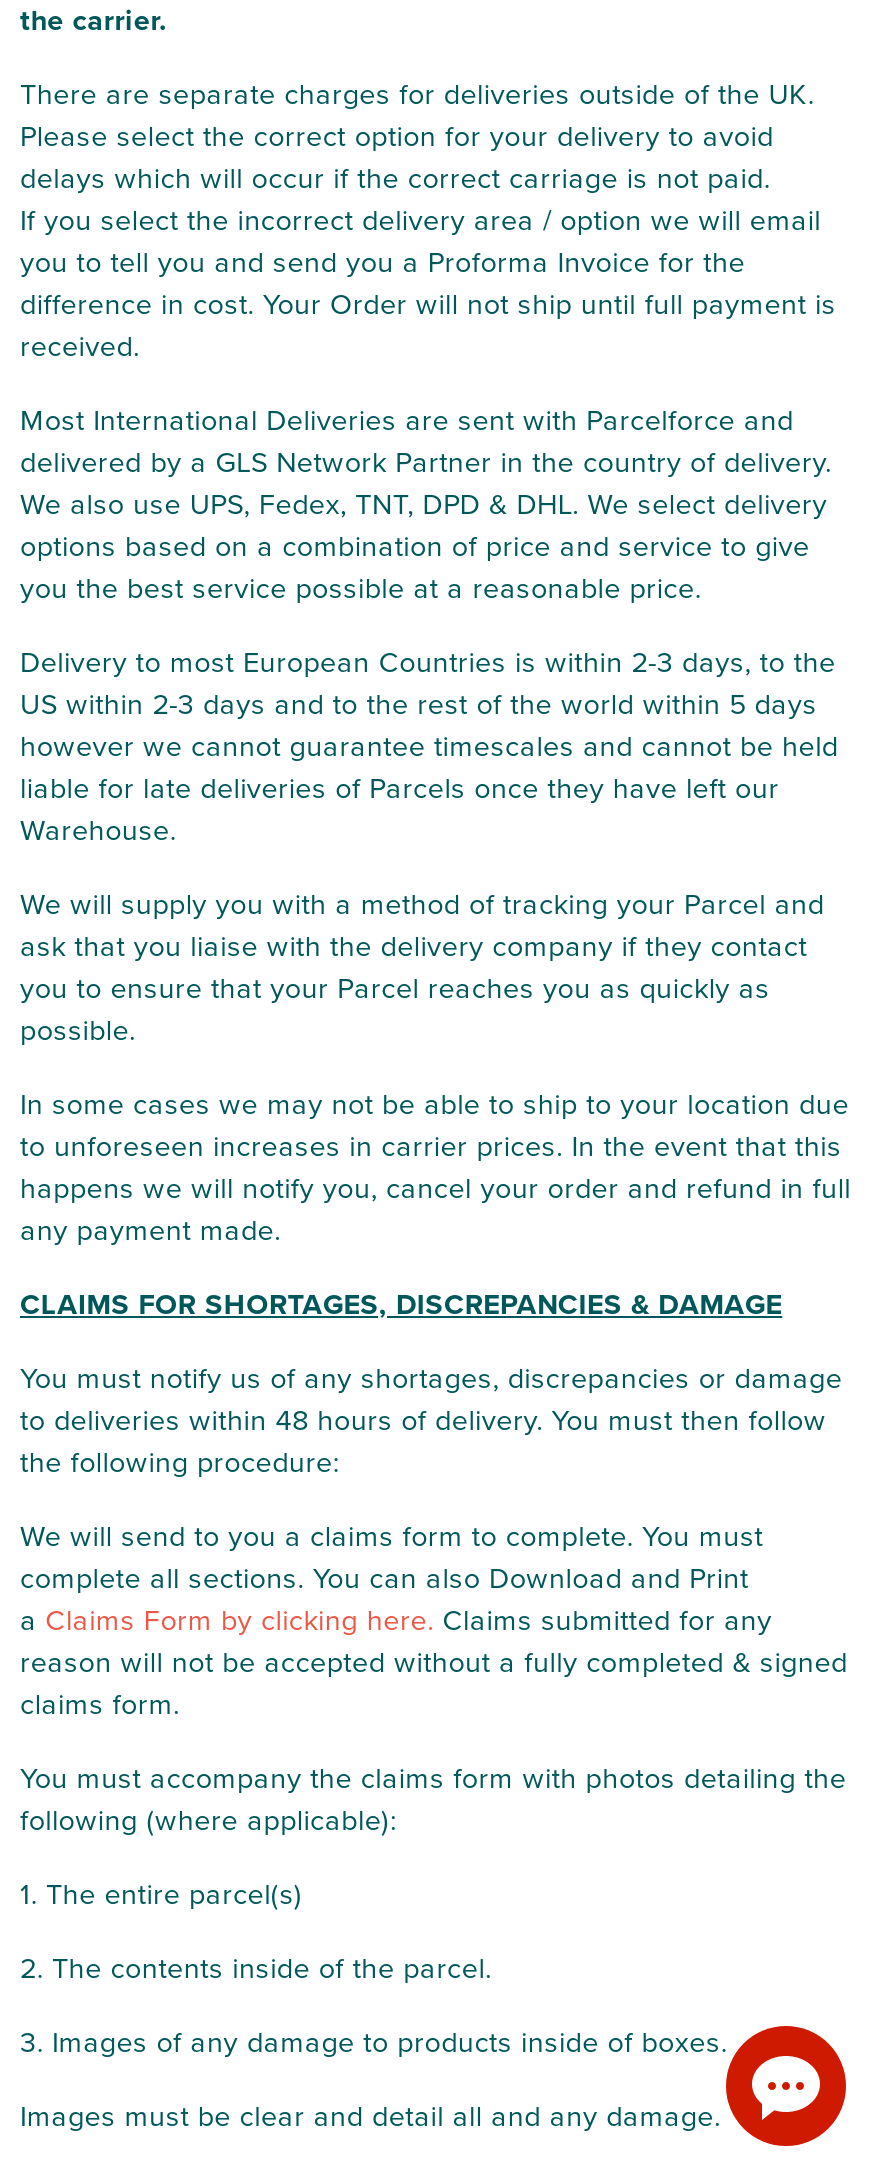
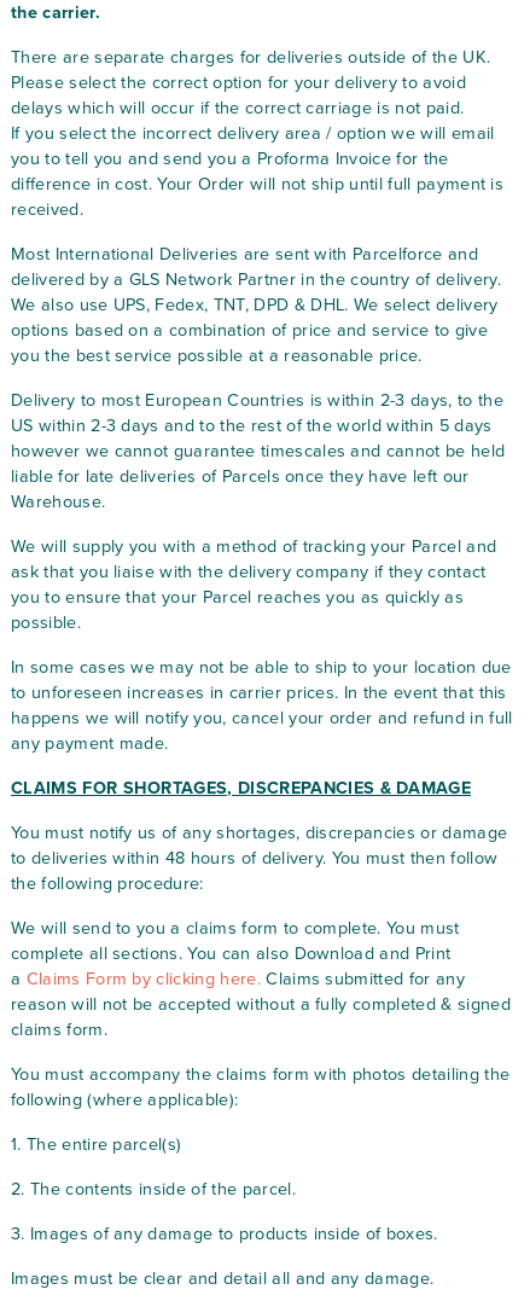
- [image]
